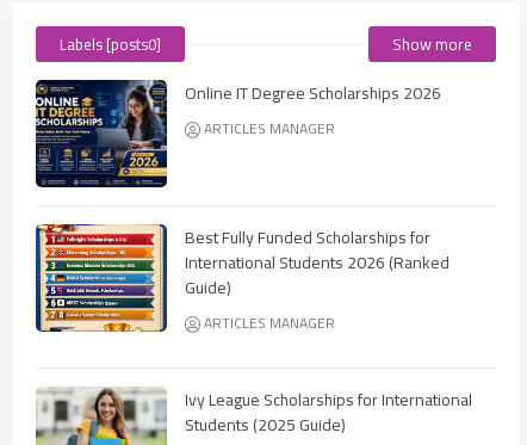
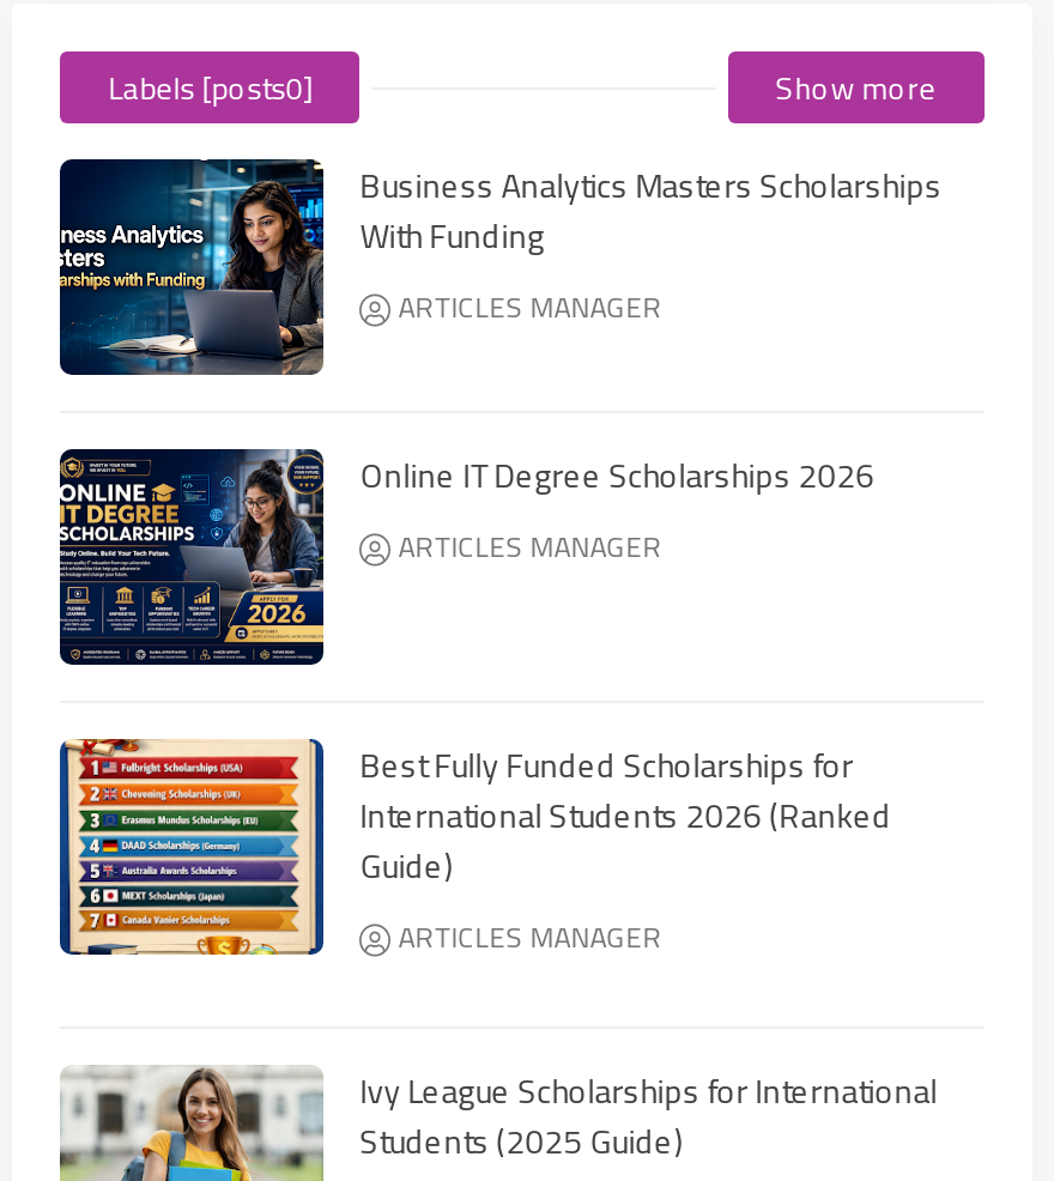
+ [image]
+ Business Analytics Masters Scholarships
+ With Funding
+ ARTICLES MANAGER
